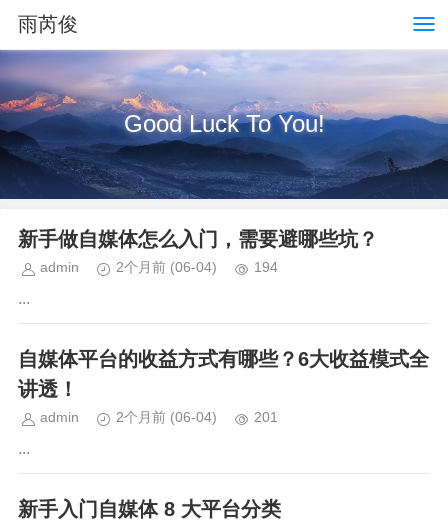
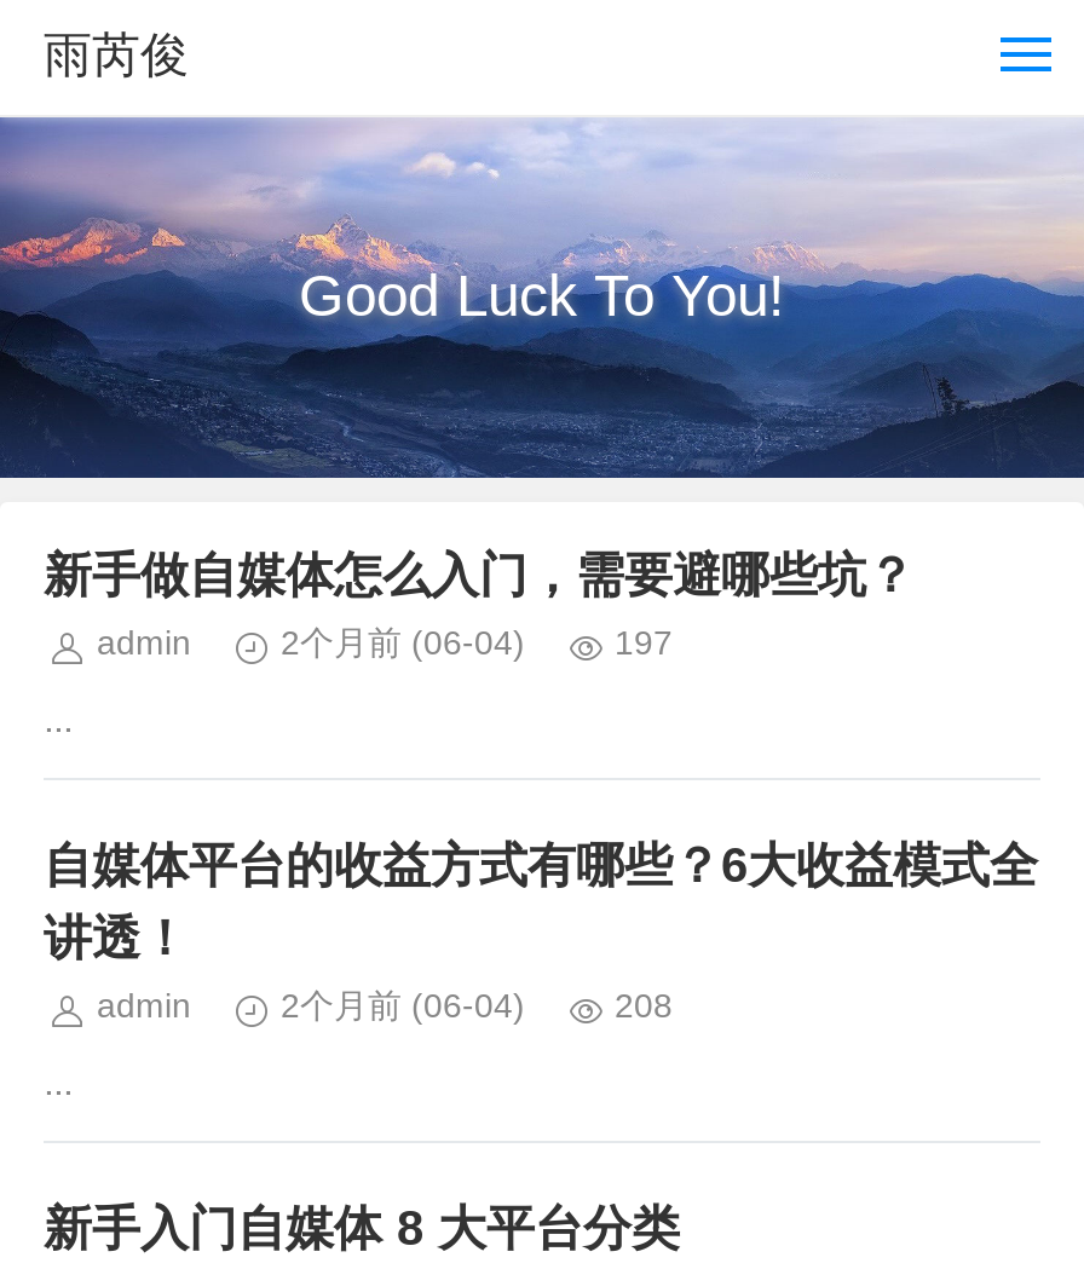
- 194
+ 197

- 201
+ 208
